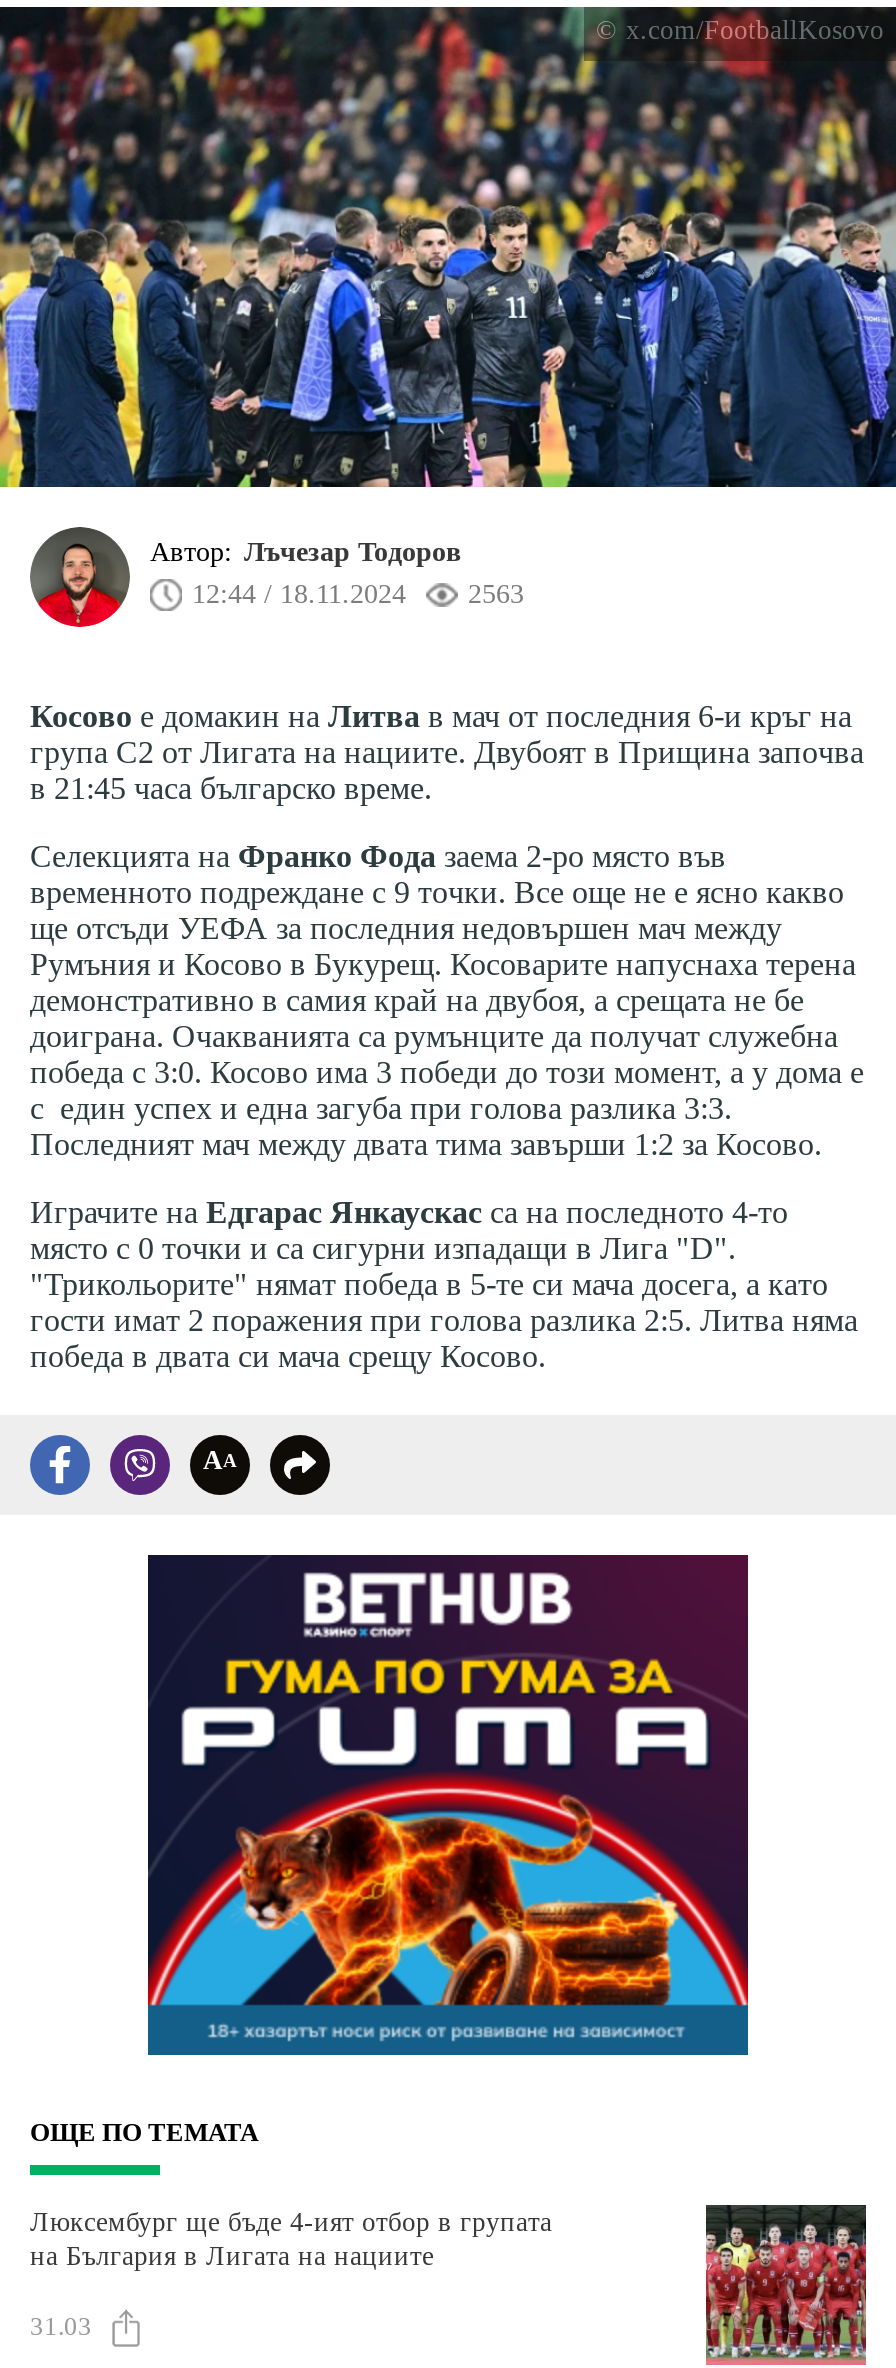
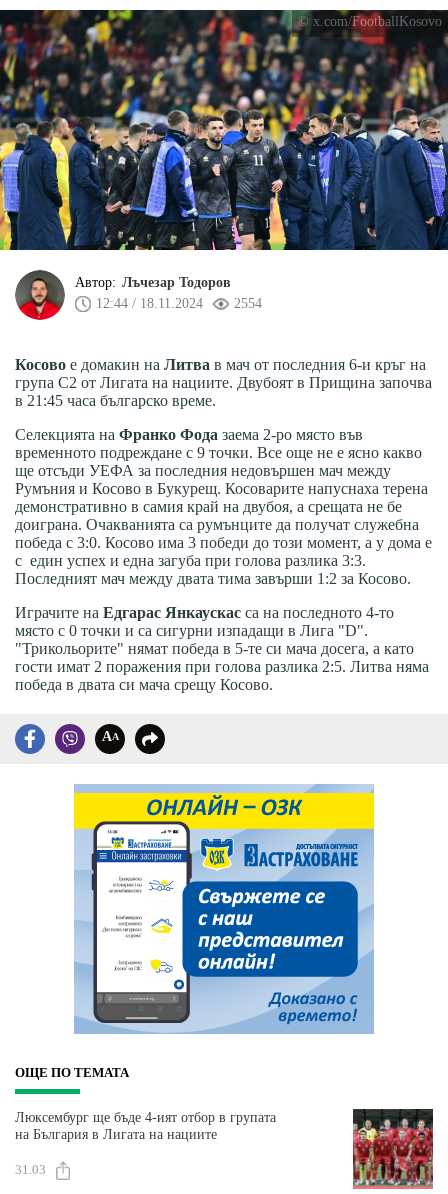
- 2563
+ 2554

- [image]
+ [image]
